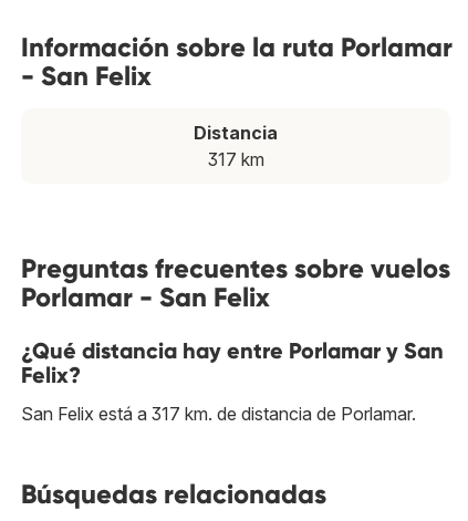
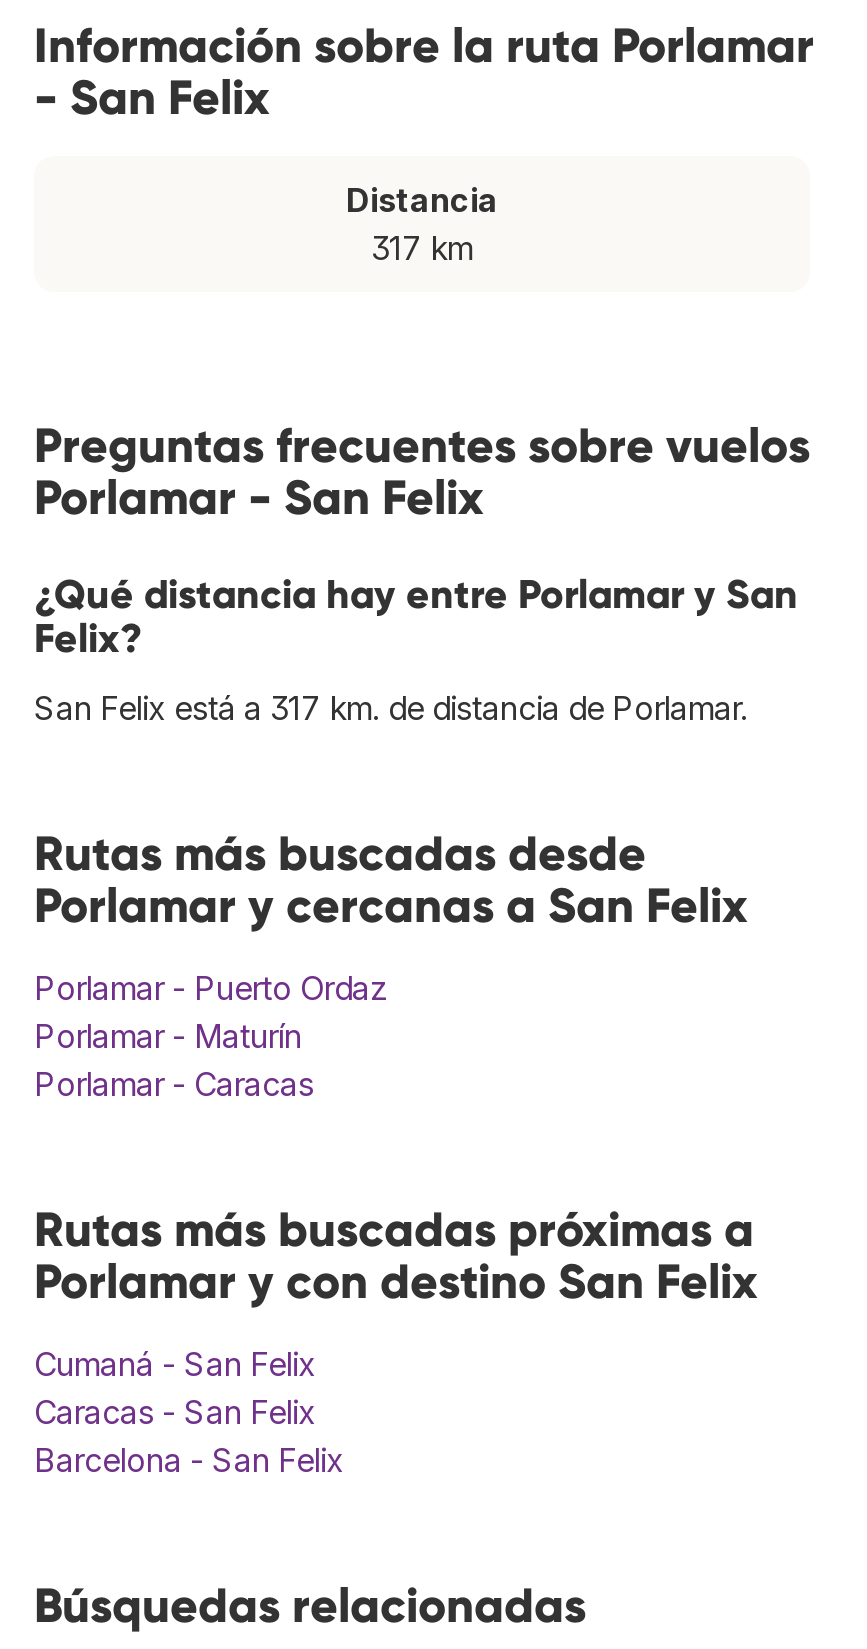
+ Rutas más buscadas desde
+ Porlamar y cercanas a San Felix
+ Porlamar - Puerto Ordaz
+ Porlamar - Maturín
+ Porlamar - Caracas
+ Rutas más buscadas próximas a
+ Porlamar y con destino San Felix
+ Cumaná - San Felix
+ Caracas - San Felix
+ Barcelona - San Felix
